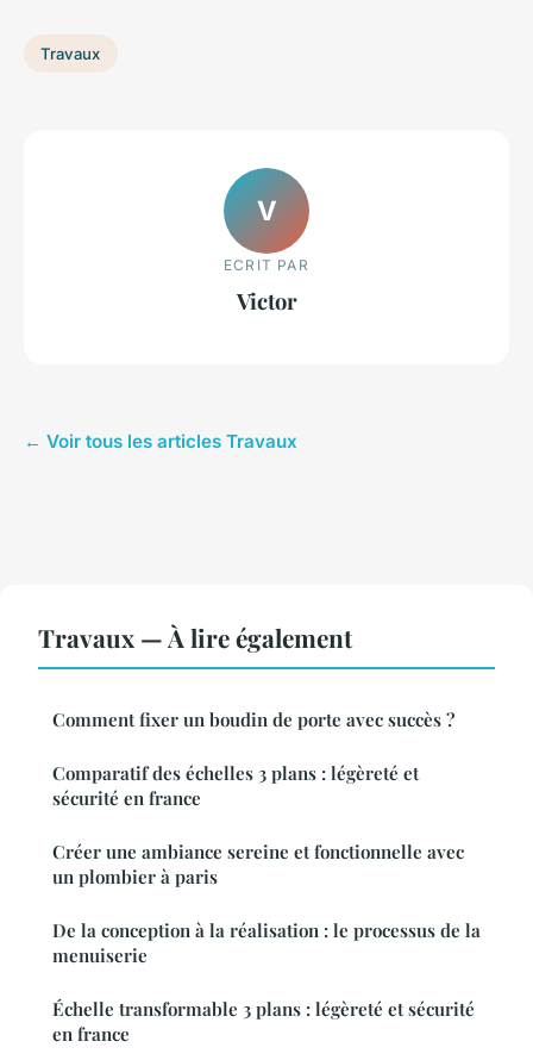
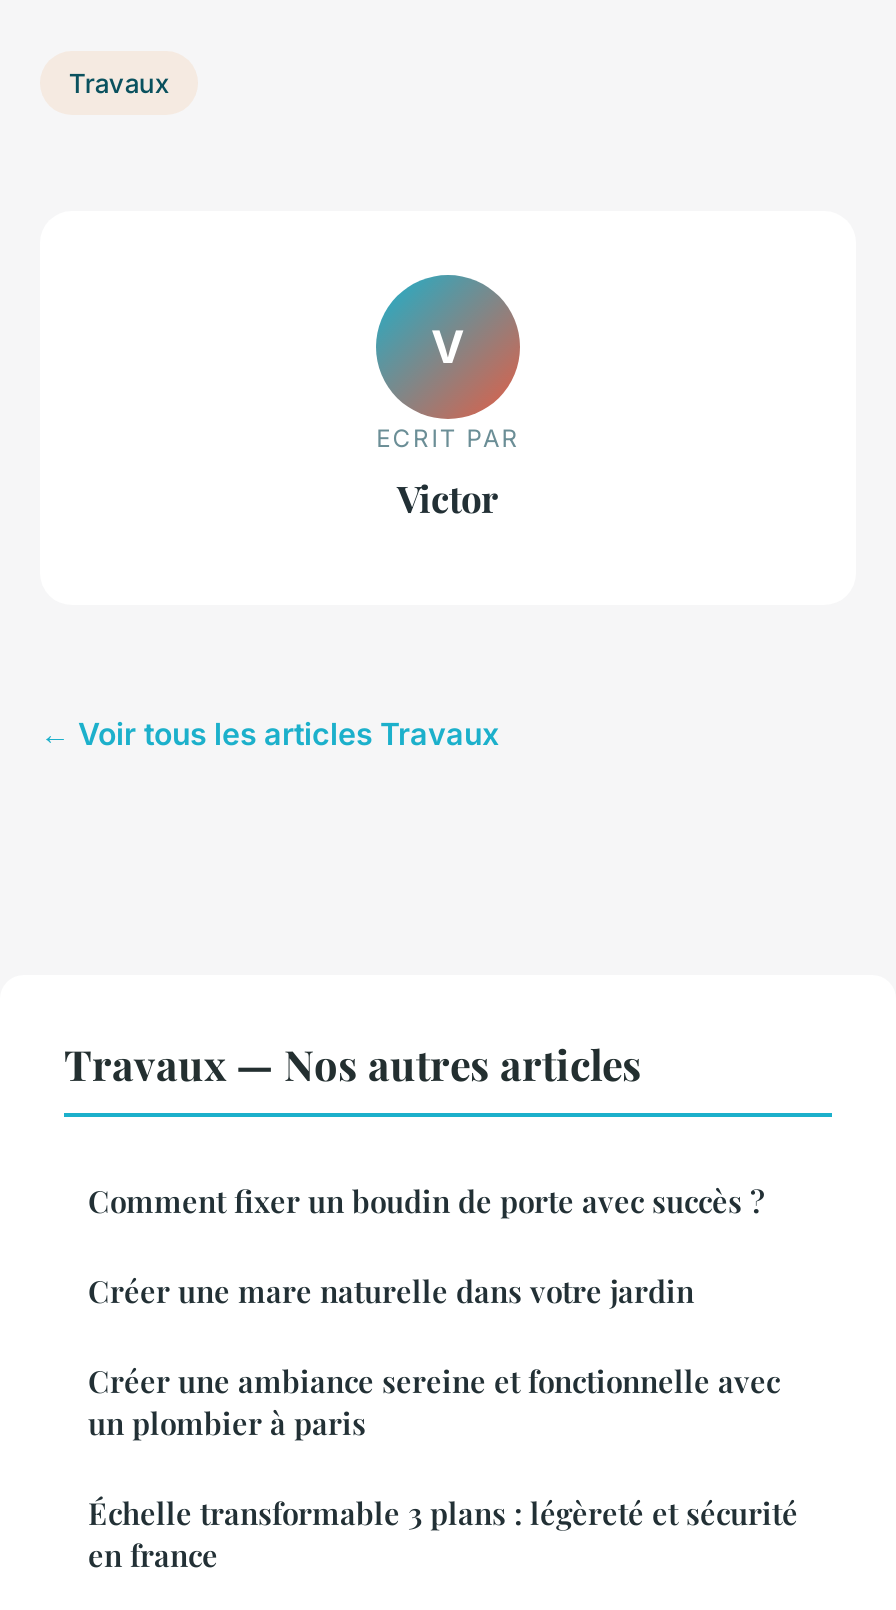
- Travaux — À lire également
+ Travaux — Nos autres articles

- Comparatif des échelles 3 plans : légèreté et
- sécurité en france
+ Créer une mare naturelle dans votre jardin

- De la conception à la réalisation : le processus de la
- menuiserie
